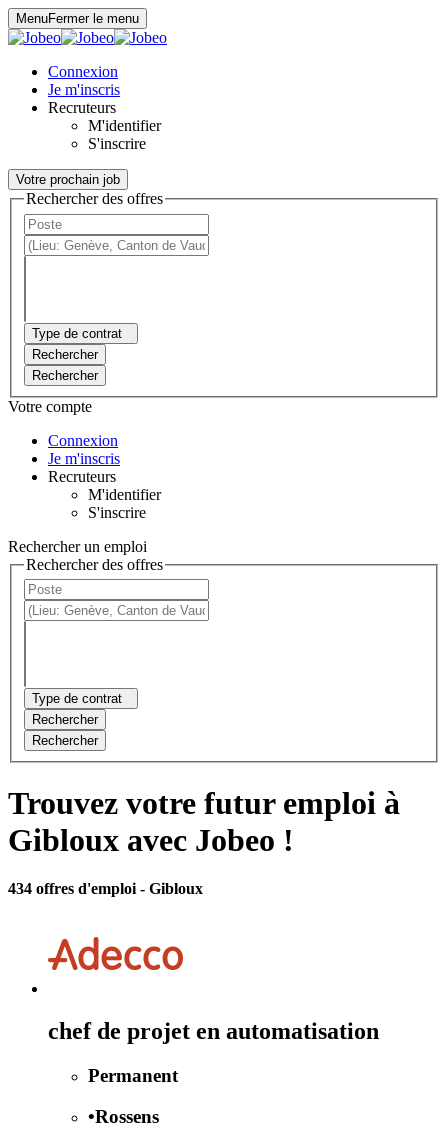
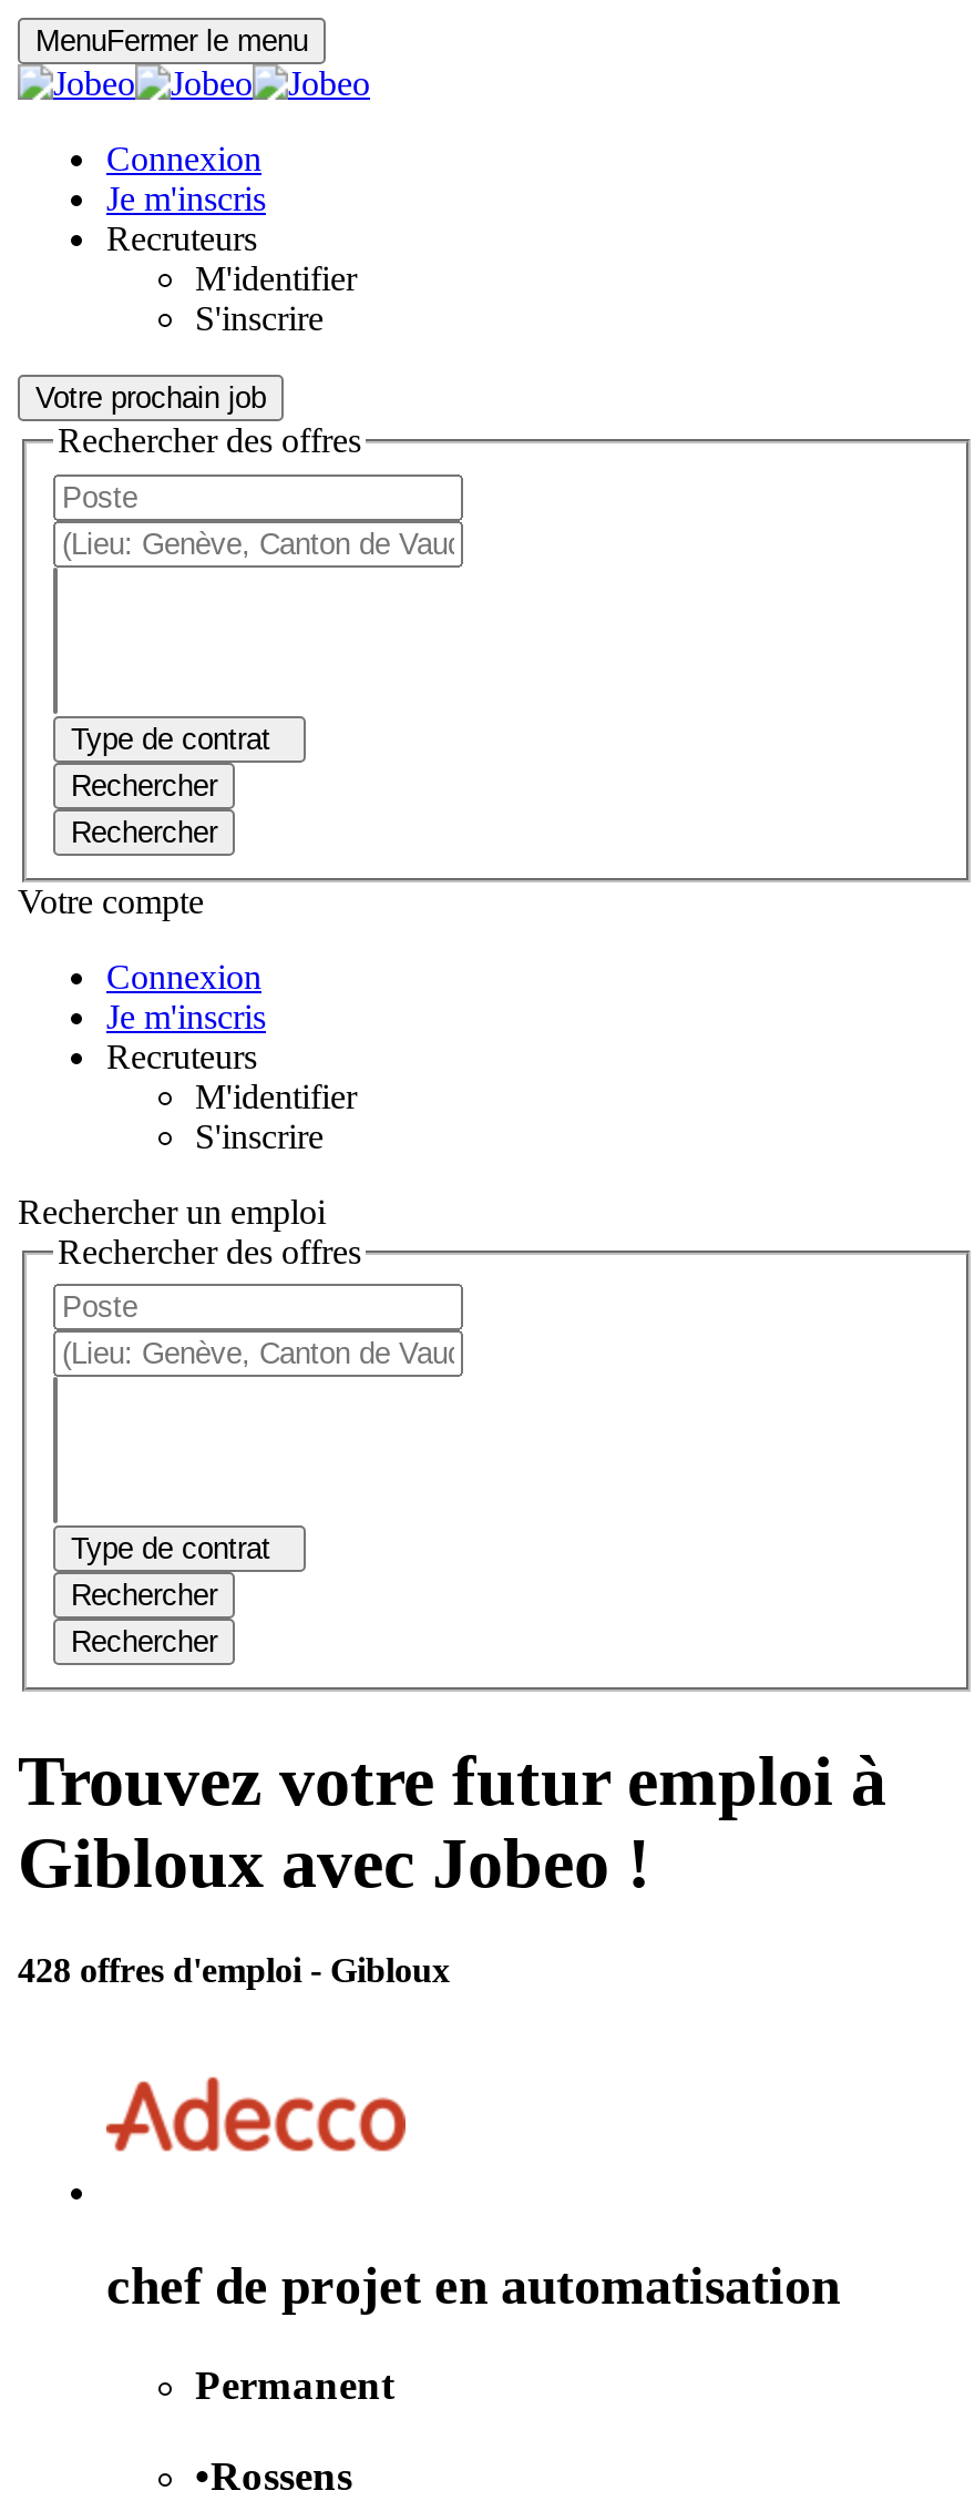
- 434 offres d'emploi - Gibloux
+ 428 offres d'emploi - Gibloux
